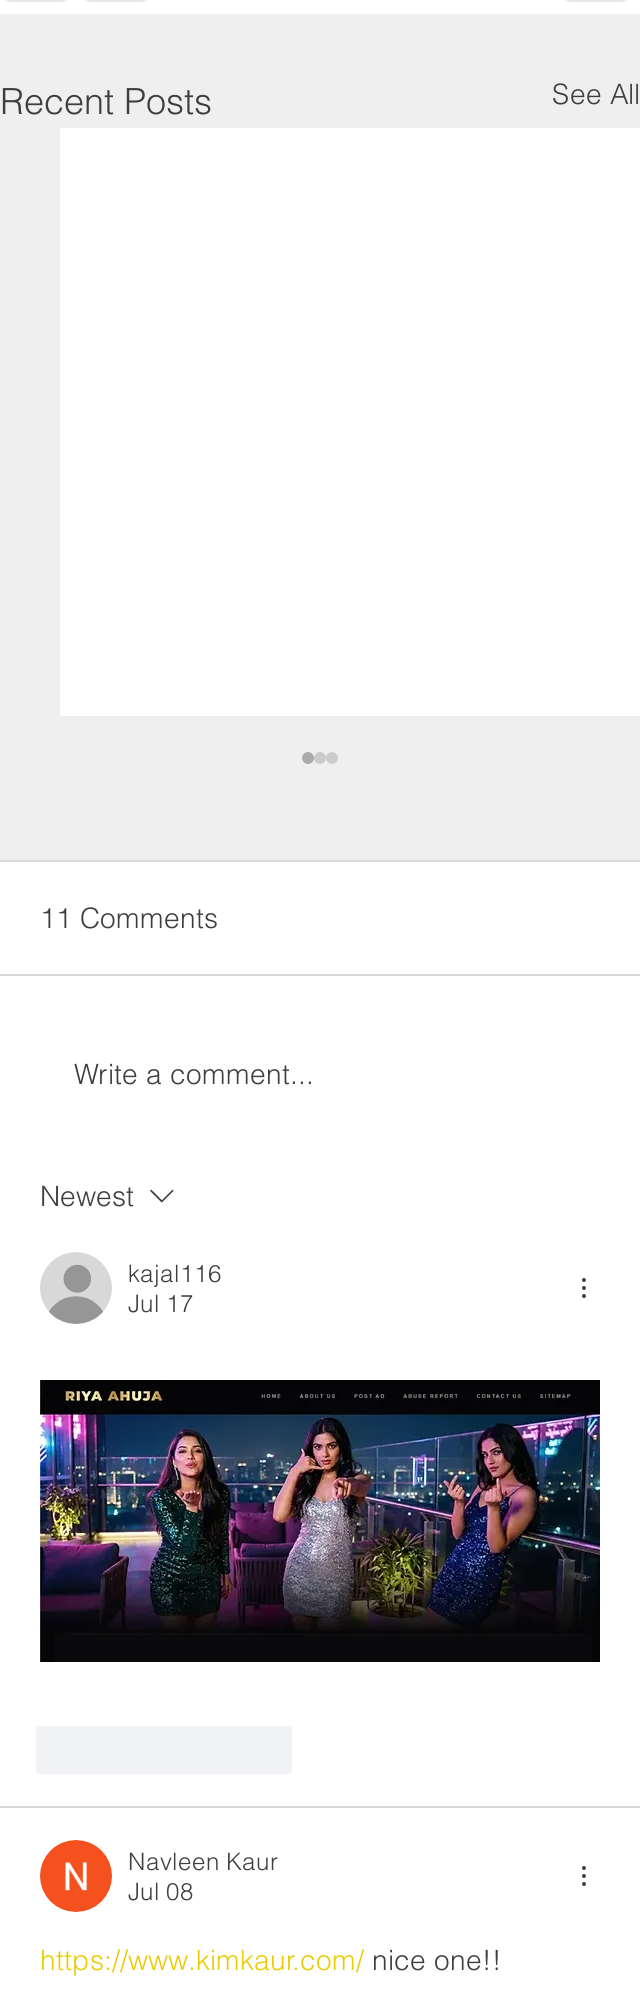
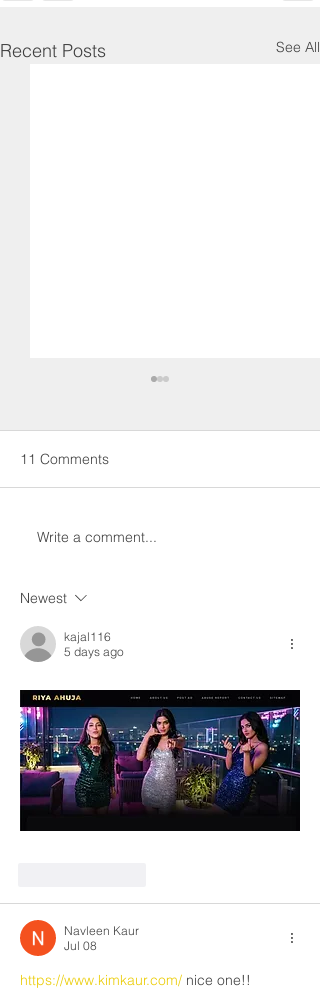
- Jul 17
+ 5 days ago
